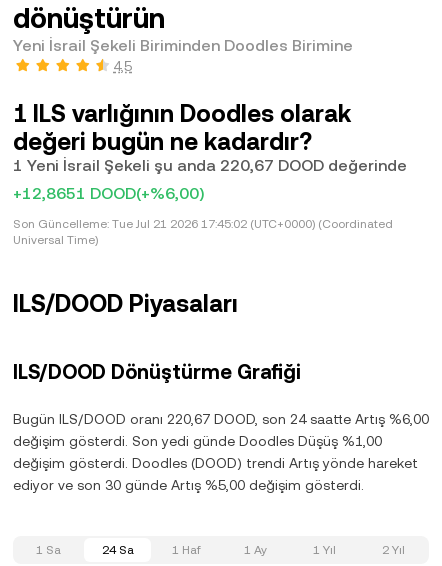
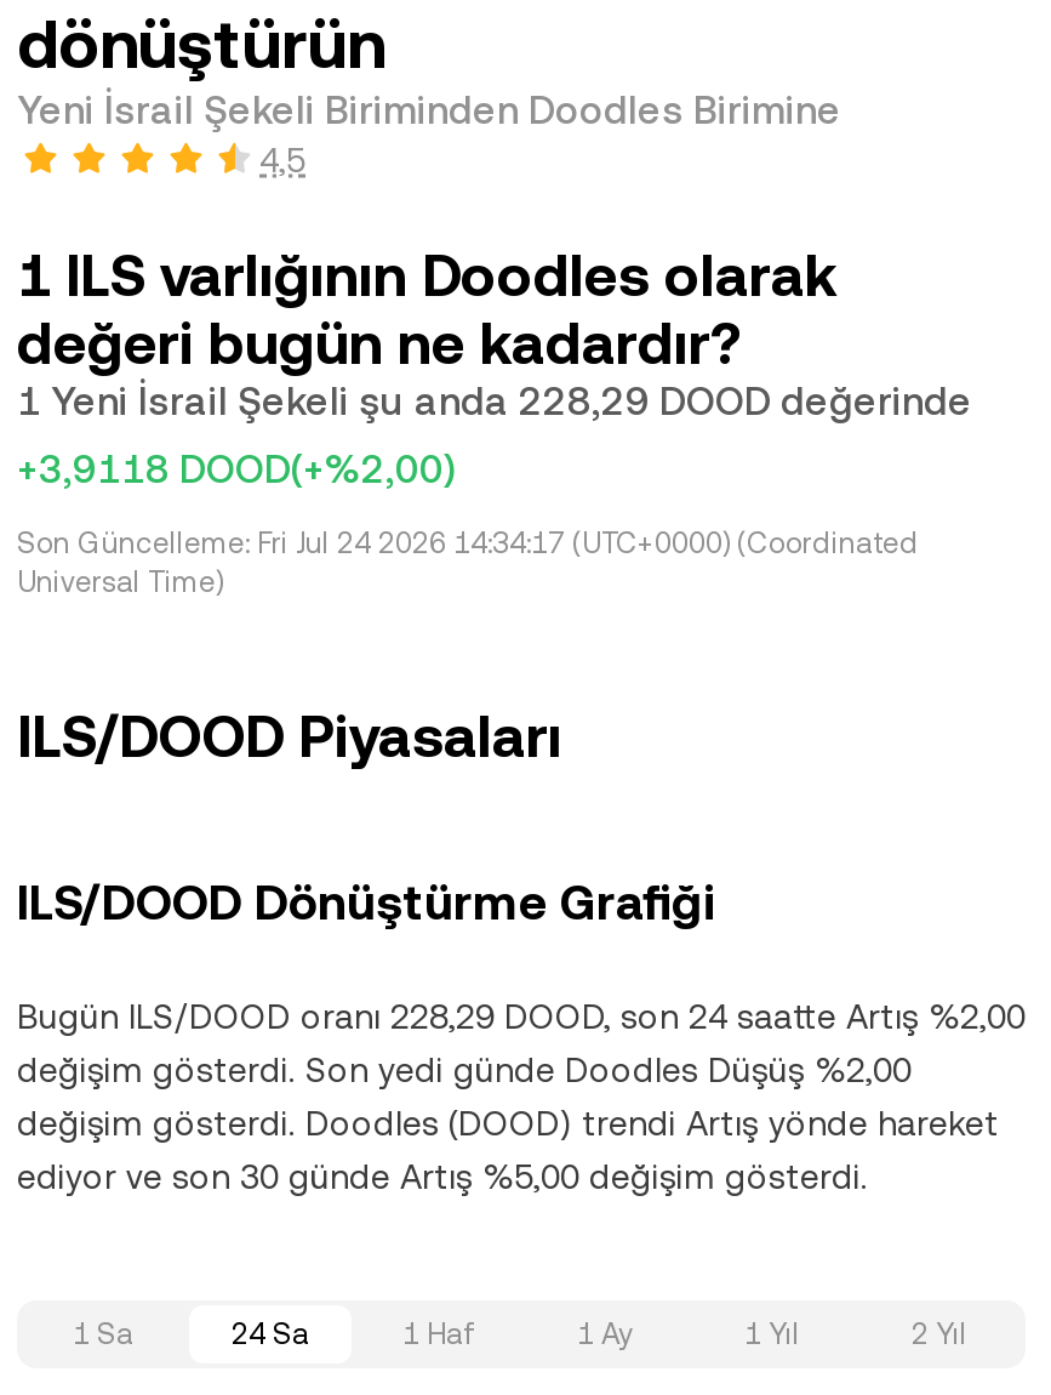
- 1 Yeni İsrail Şekeli şu anda 220,67 DOOD değerinde
+ 1 Yeni İsrail Şekeli şu anda 228,29 DOOD değerinde

- +12,8651 DOOD(+%6,00)
+ +3,9118 DOOD(+%2,00)

- Son Güncelleme: Tue Jul 21 2026 17:45:02 (UTC+0000) (Coordinated
+ Son Güncelleme: Fri Jul 24 2026 14:34:17 (UTC+0000) (Coordinated

- Bugün ILS/DOOD oranı 220,67 DOOD, son 24 saatte Artış %6,00
+ Bugün ILS/DOOD oranı 228,29 DOOD, son 24 saatte Artış %2,00

- değişim gösterdi. Son yedi günde Doodles Düşüş %1,00
+ değişim gösterdi. Son yedi günde Doodles Düşüş %2,00
